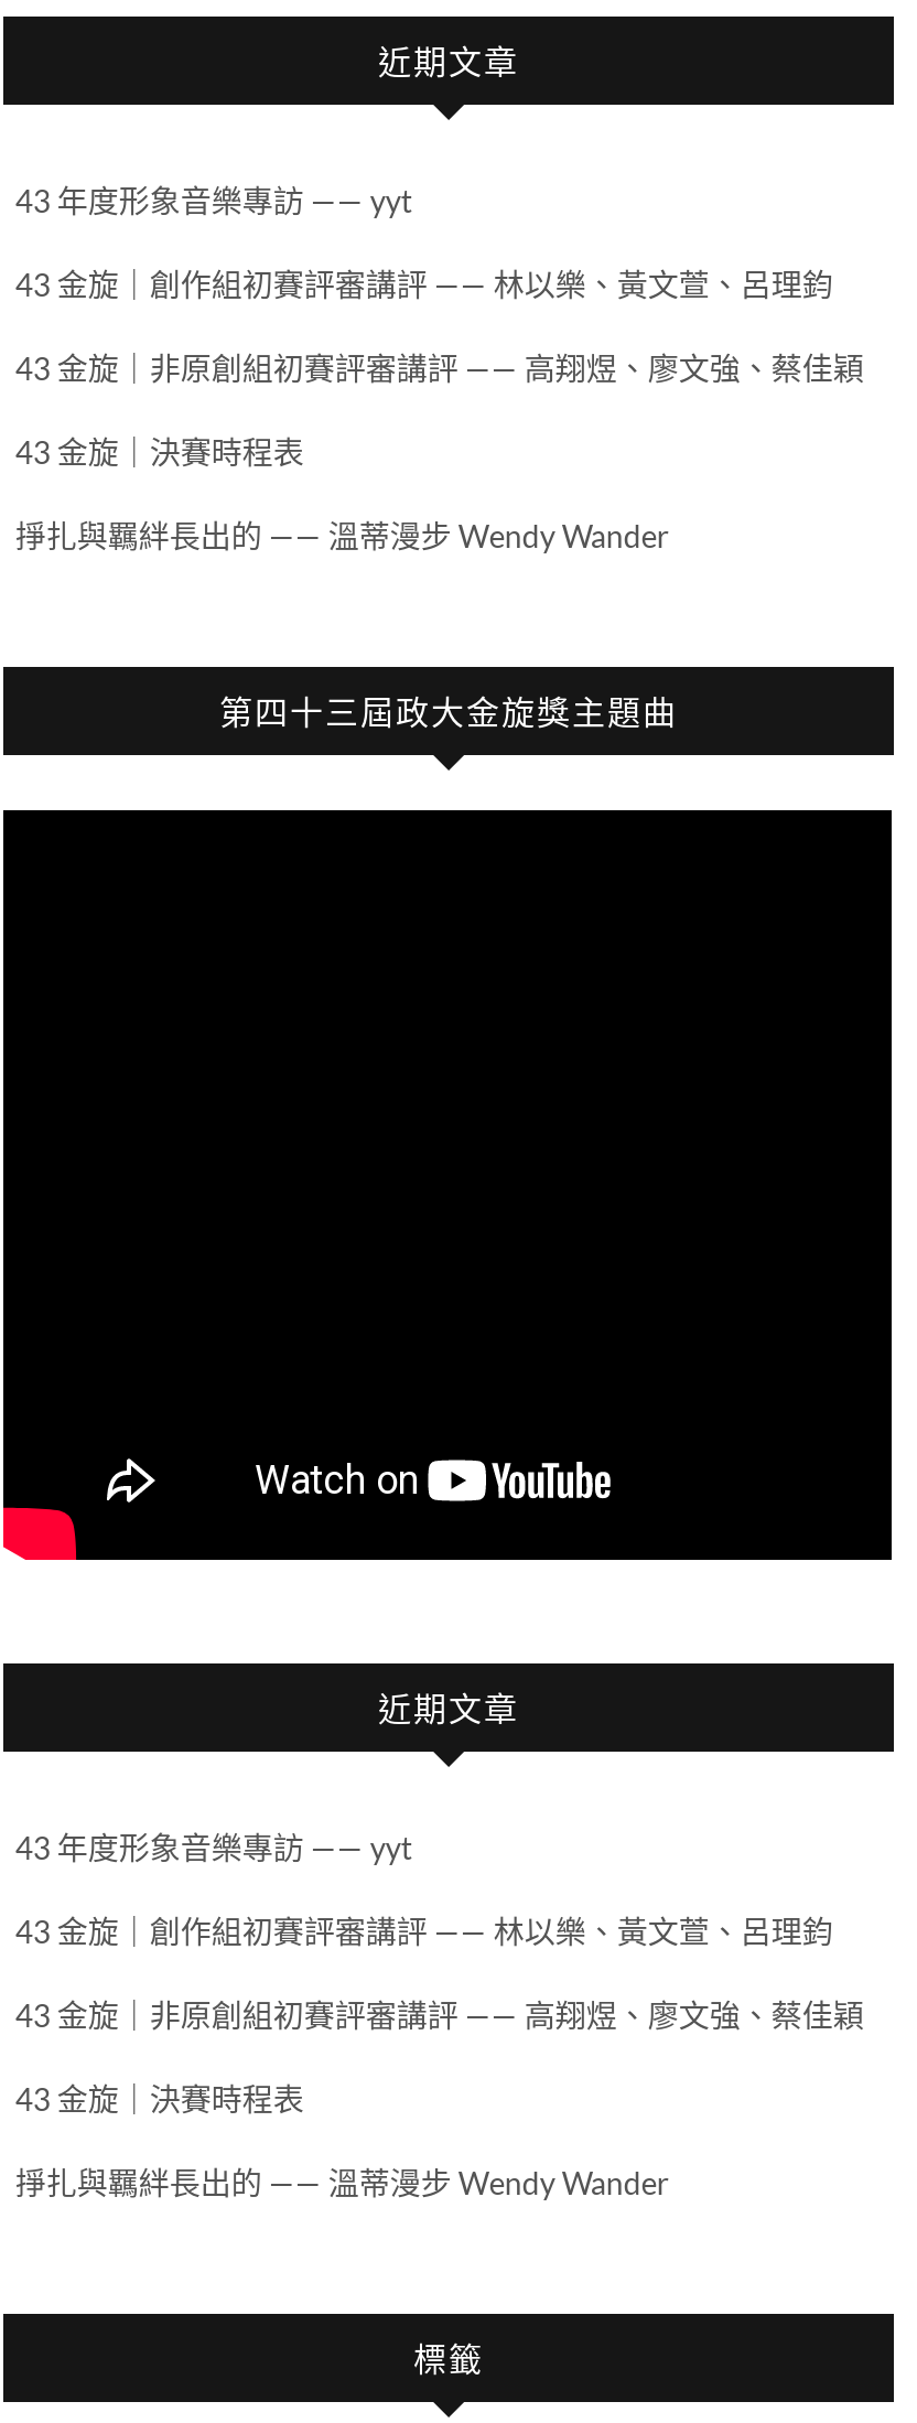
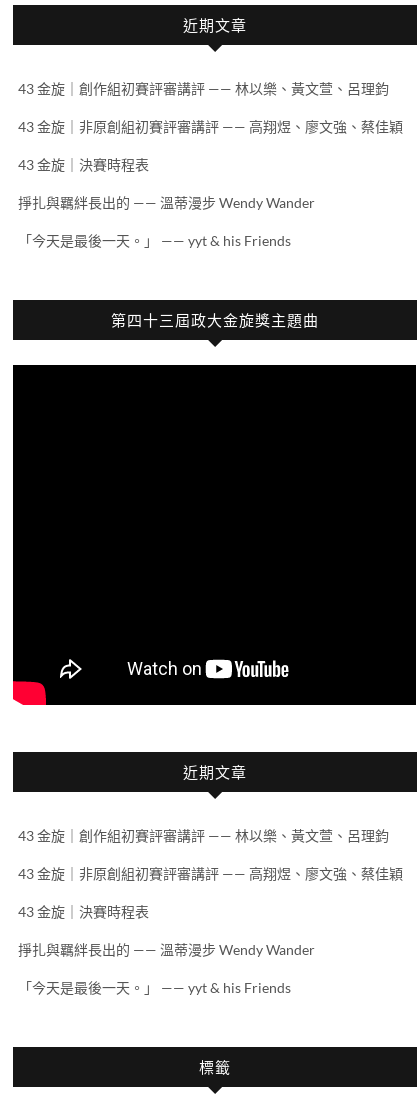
- 43 年度形象音樂專訪 —— yyt

moved up: 43 金旋｜創作組初賽評審講評 —— 林以樂、黃文萱、呂理鈞 | 43 金旋｜非原創組初賽評審講評 —— 高翔煜、廖文強、蔡佳穎 | 43 金旋｜決賽時程表 | 掙扎與羈絆長出的 —— 溫蒂漫步 Wendy Wander

+ 「今天是最後一天。」 —— yyt & his Friends

- 43 年度形象音樂專訪 —— yyt

moved up: 43 金旋｜創作組初賽評審講評 —— 林以樂、黃文萱、呂理鈞 | 43 金旋｜非原創組初賽評審講評 —— 高翔煜、廖文強、蔡佳穎 | 43 金旋｜決賽時程表 | 掙扎與羈絆長出的 —— 溫蒂漫步 Wendy Wander

+ 「今天是最後一天。」 —— yyt & his Friends
